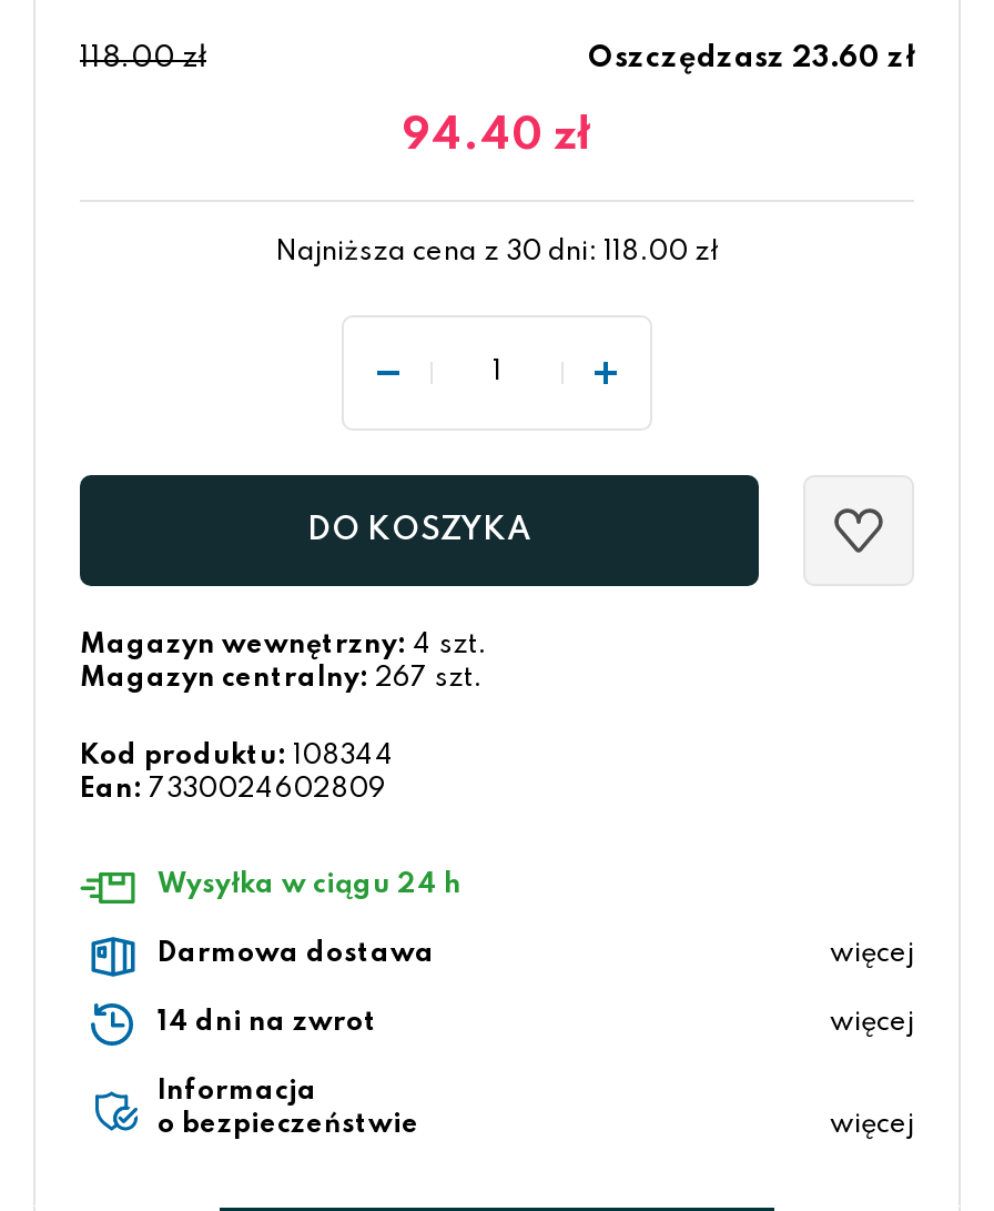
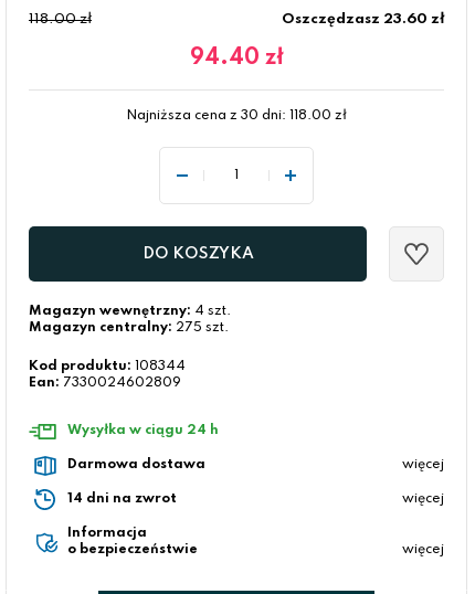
- Magazyn centralny: 267 szt.
+ Magazyn centralny: 275 szt.
